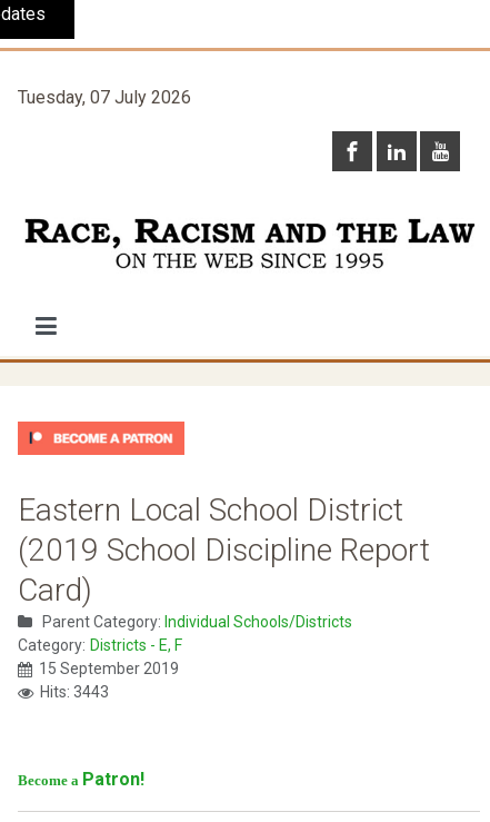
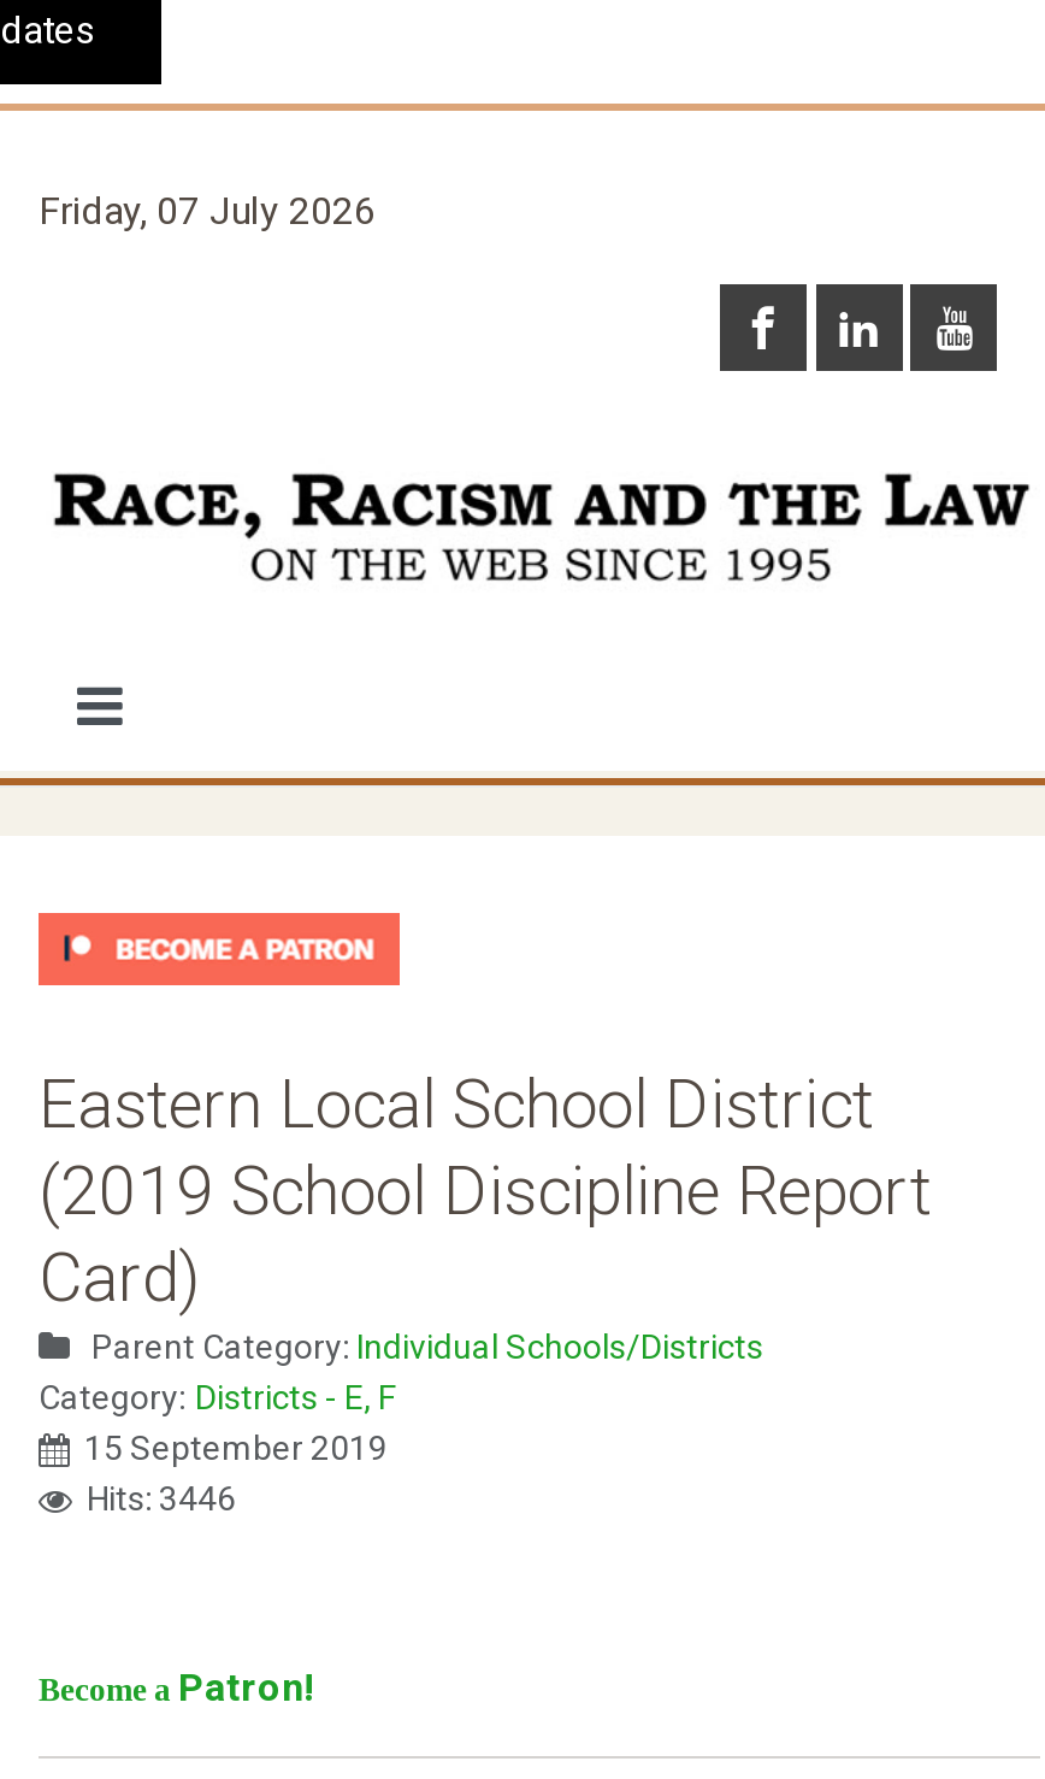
- Tuesday, 07 July 2026
+ Friday, 07 July 2026

- Hits: 3443
+ Hits: 3446
